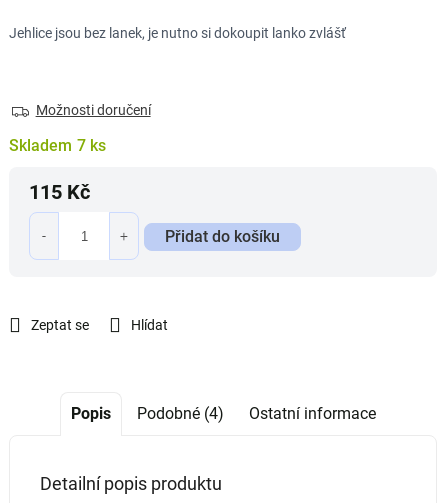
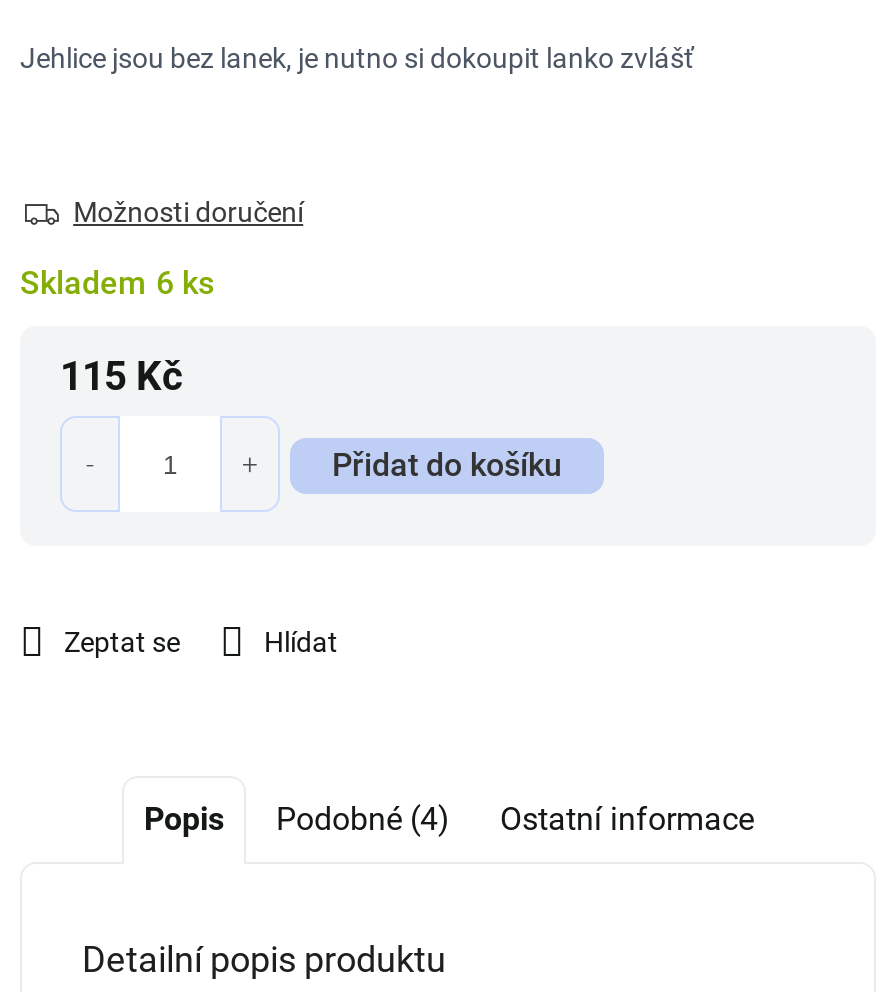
- Skladem 7 ks
+ Skladem 6 ks
